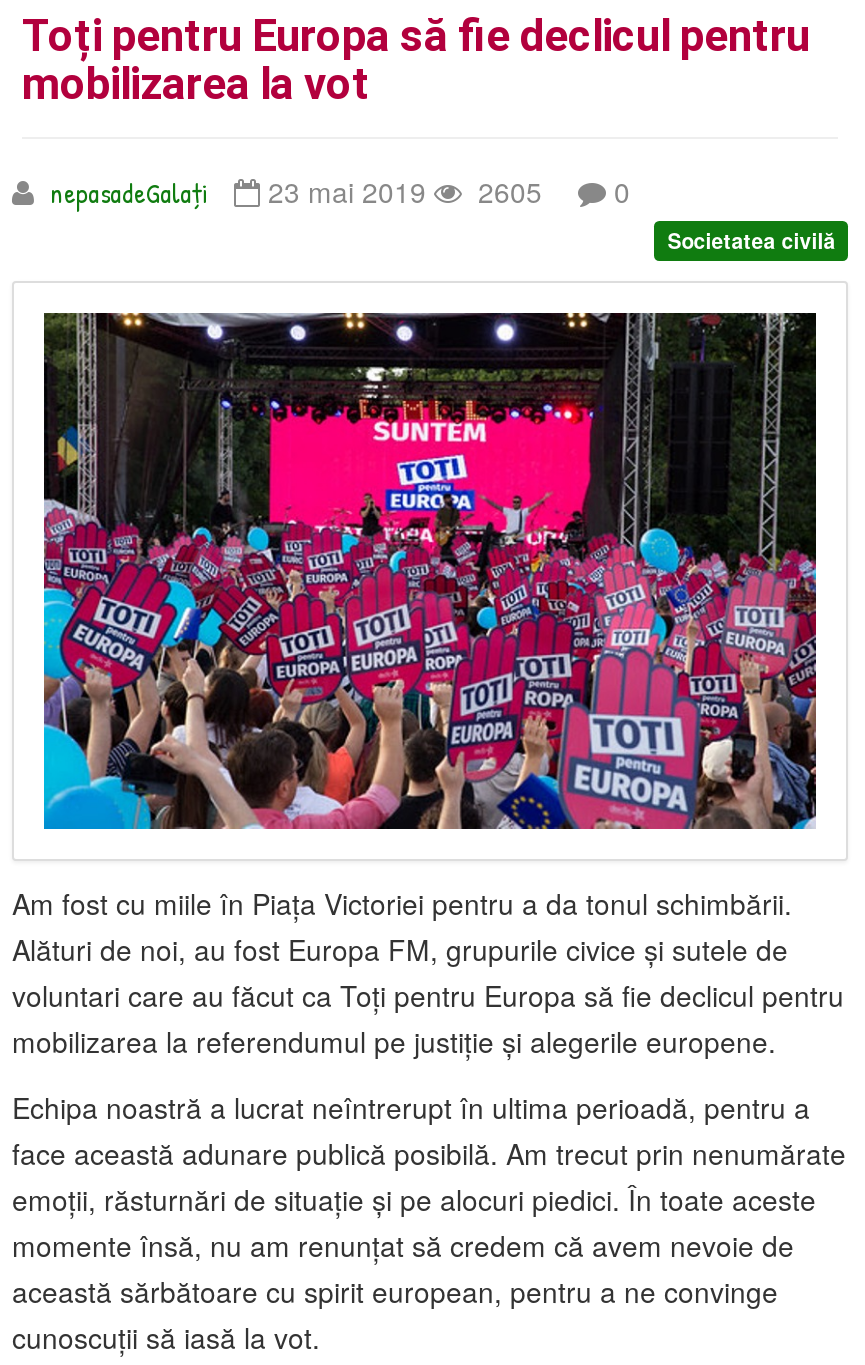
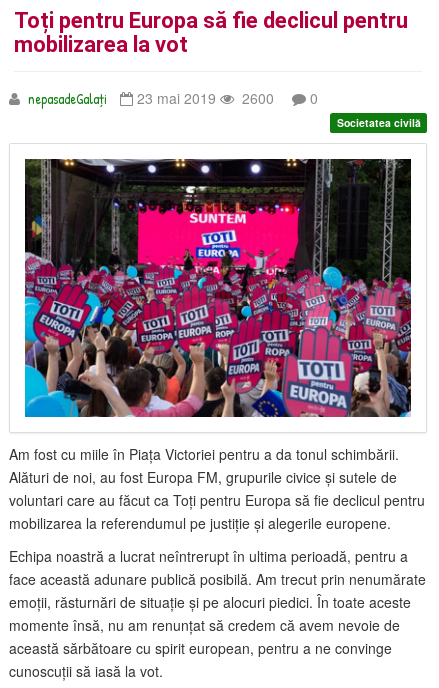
- nepasadeGalați 23 mai 2019 2605 0
+ nepasadeGalați 23 mai 2019 2600 0
